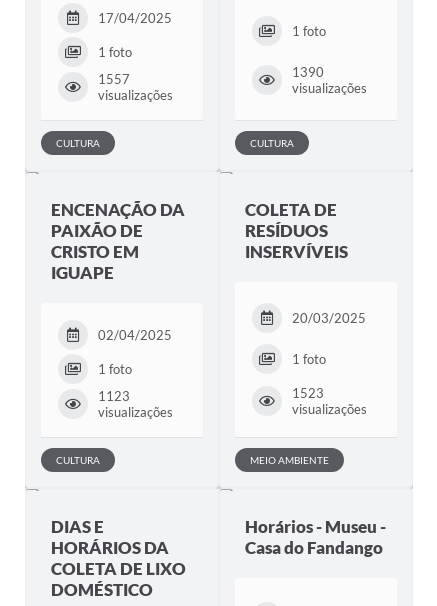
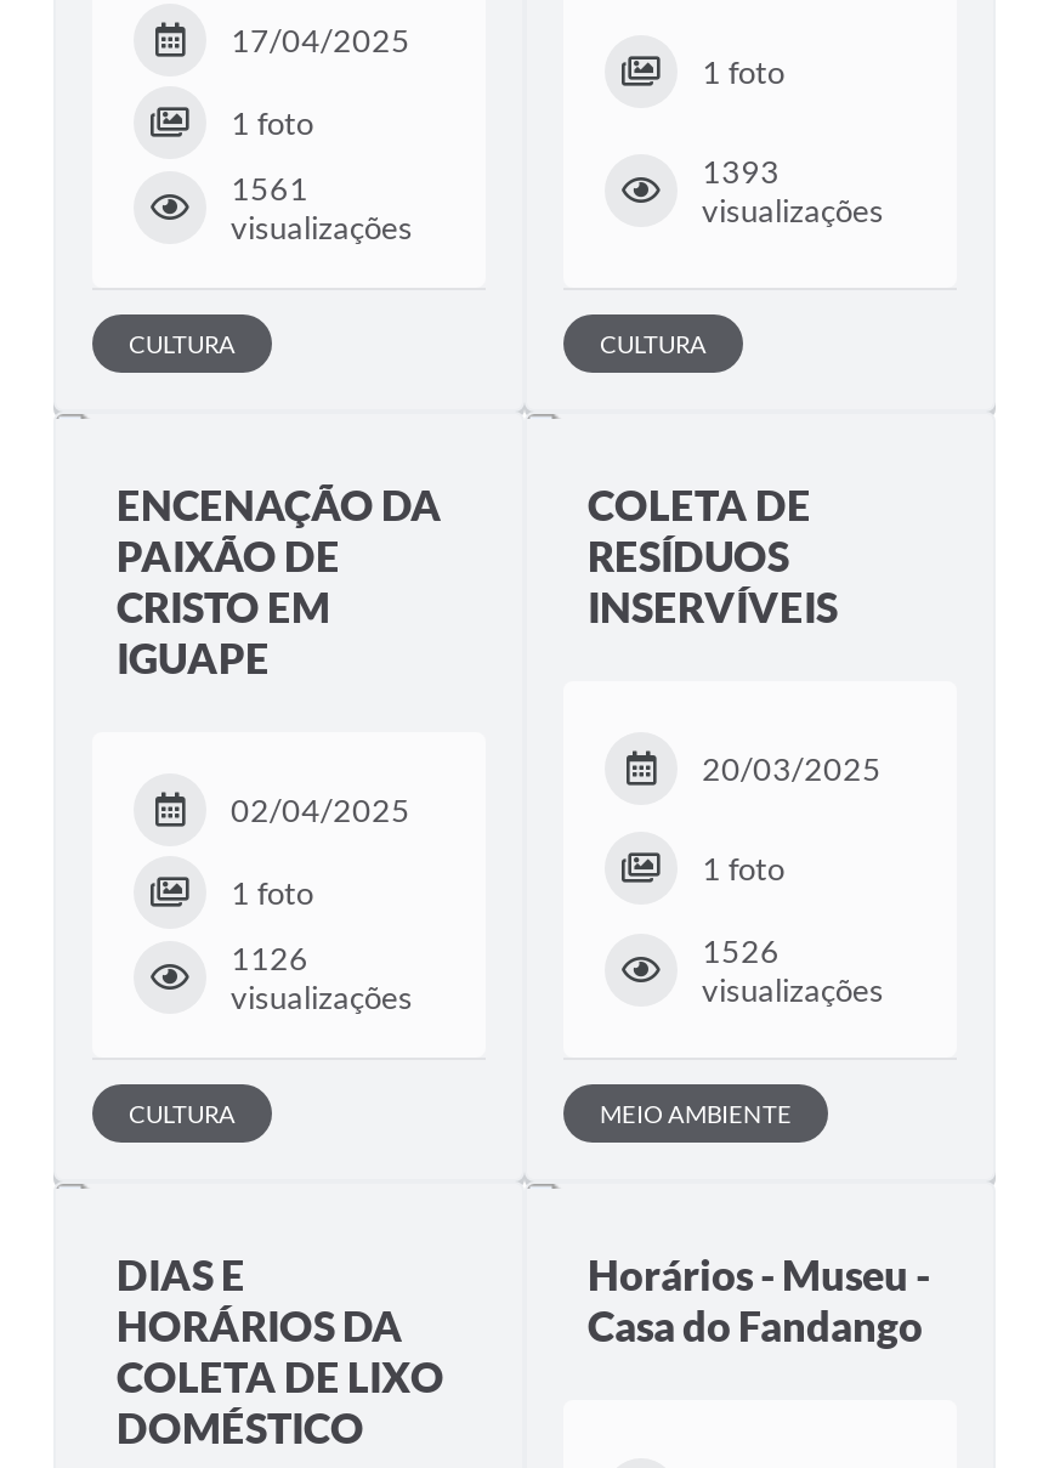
- 1390
+ 1393

- 1557
+ 1561

- 1123
+ 1126

- 1523
+ 1526
